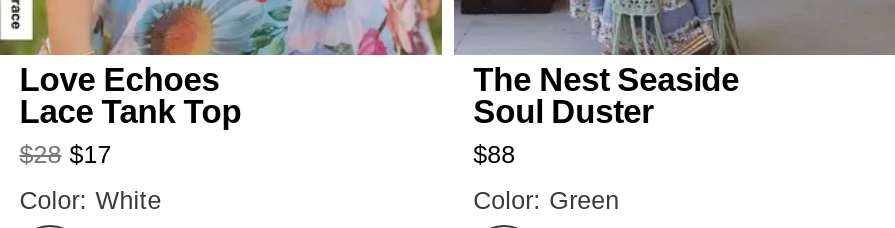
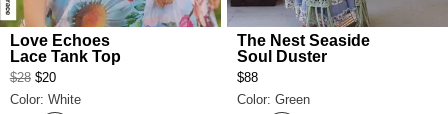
- $28 $17
+ $28 $20
